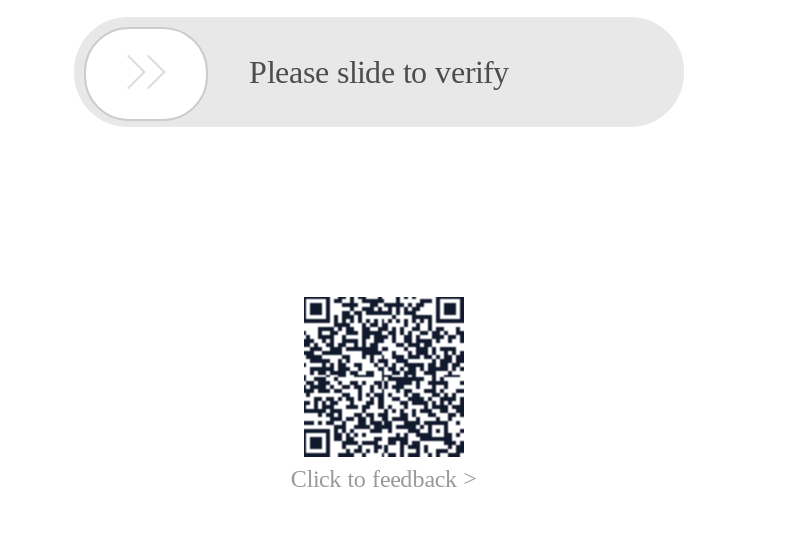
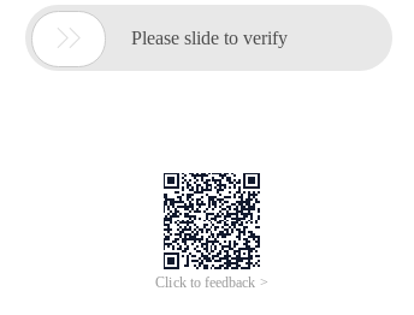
- [image]
+ [image]
